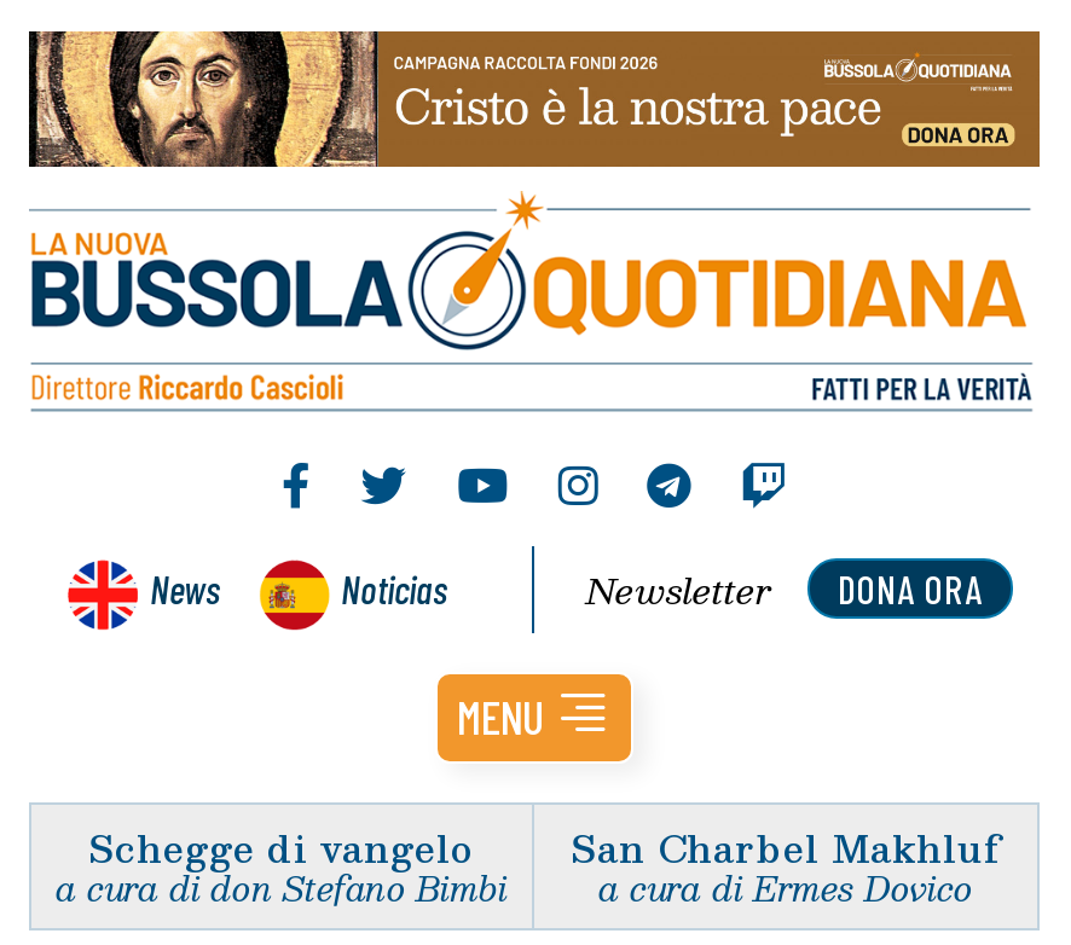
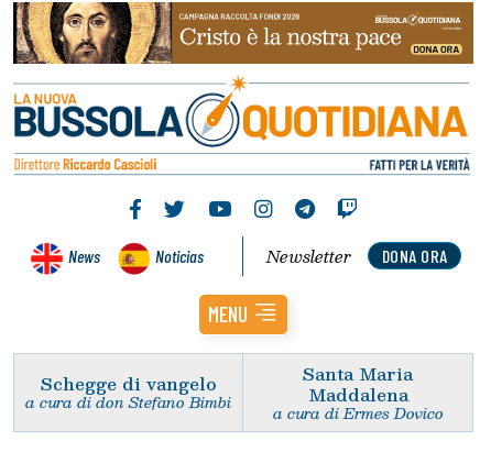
- San Charbel Makhluf
+ Santa Maria
+ Maddalena
